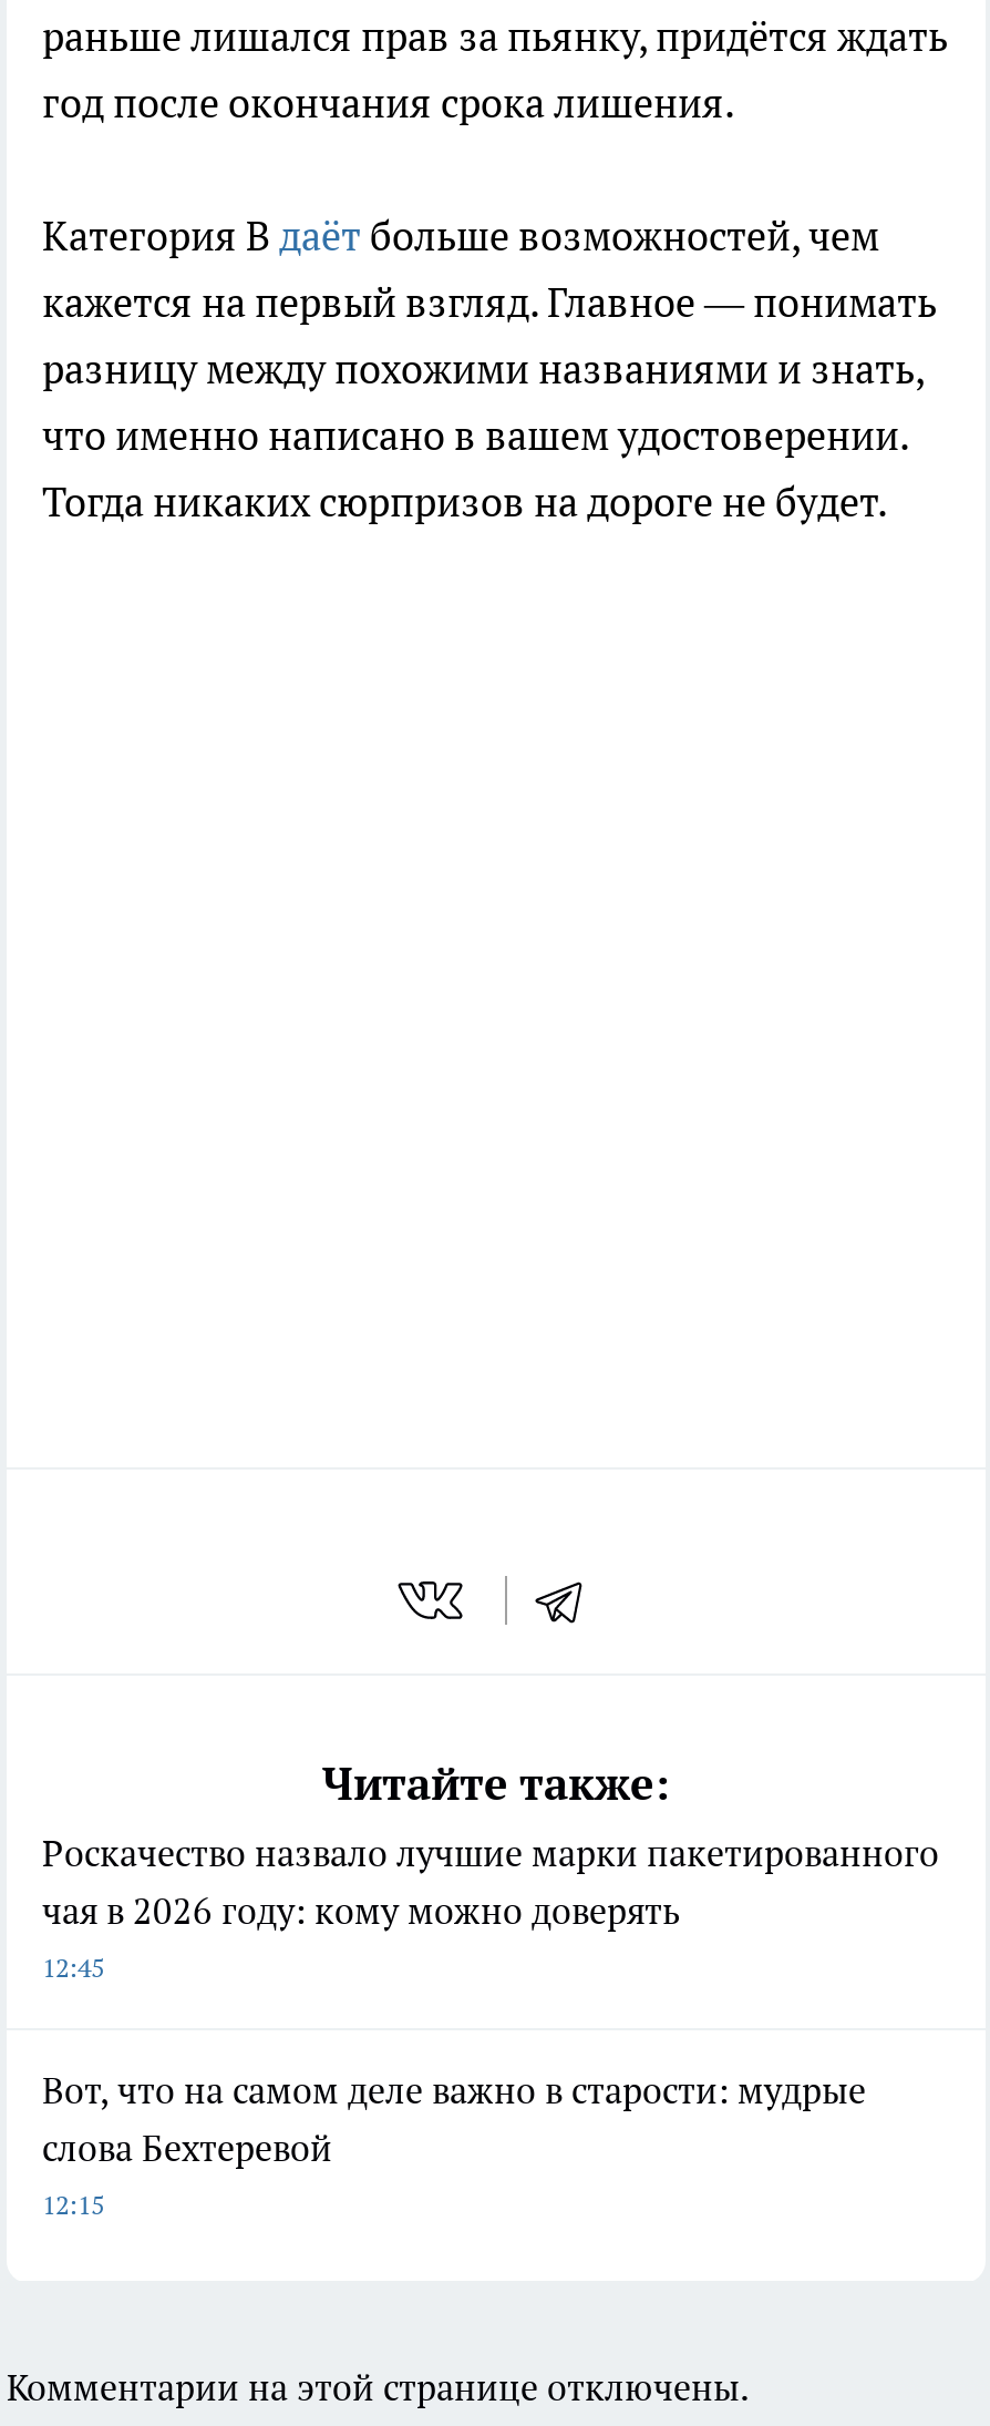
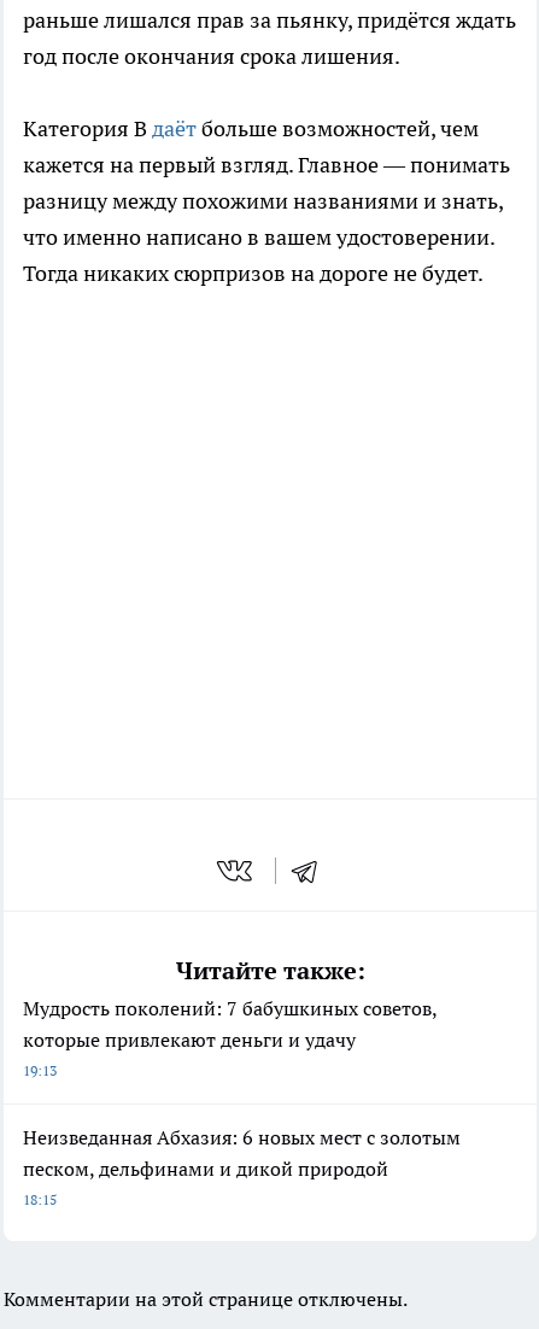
- Роскачество назвало лучшие марки пакетированного
- чая в 2026 году: кому можно доверять
- 12:45
+ Мудрость поколений: 7 бабушкиных советов,
+ которые привлекают деньги и удачу
+ 19:13

- Вот, что на самом деле важно в старости: мудрые
- слова Бехтеревой
- 12:15
+ Неизведанная Абхазия: 6 новых мест с золотым
+ песком, дельфинами и дикой природой
+ 18:15
